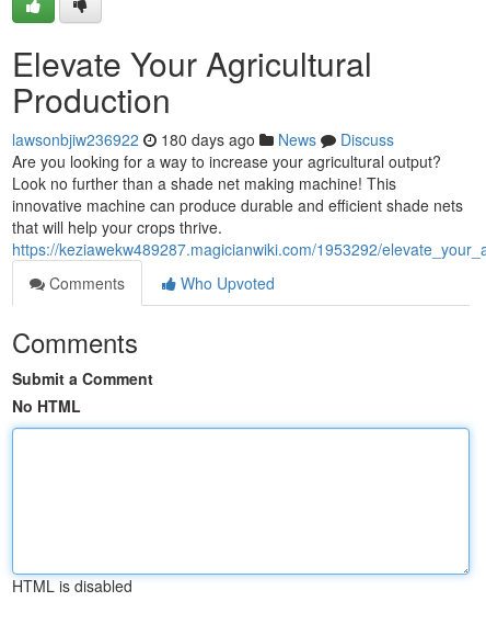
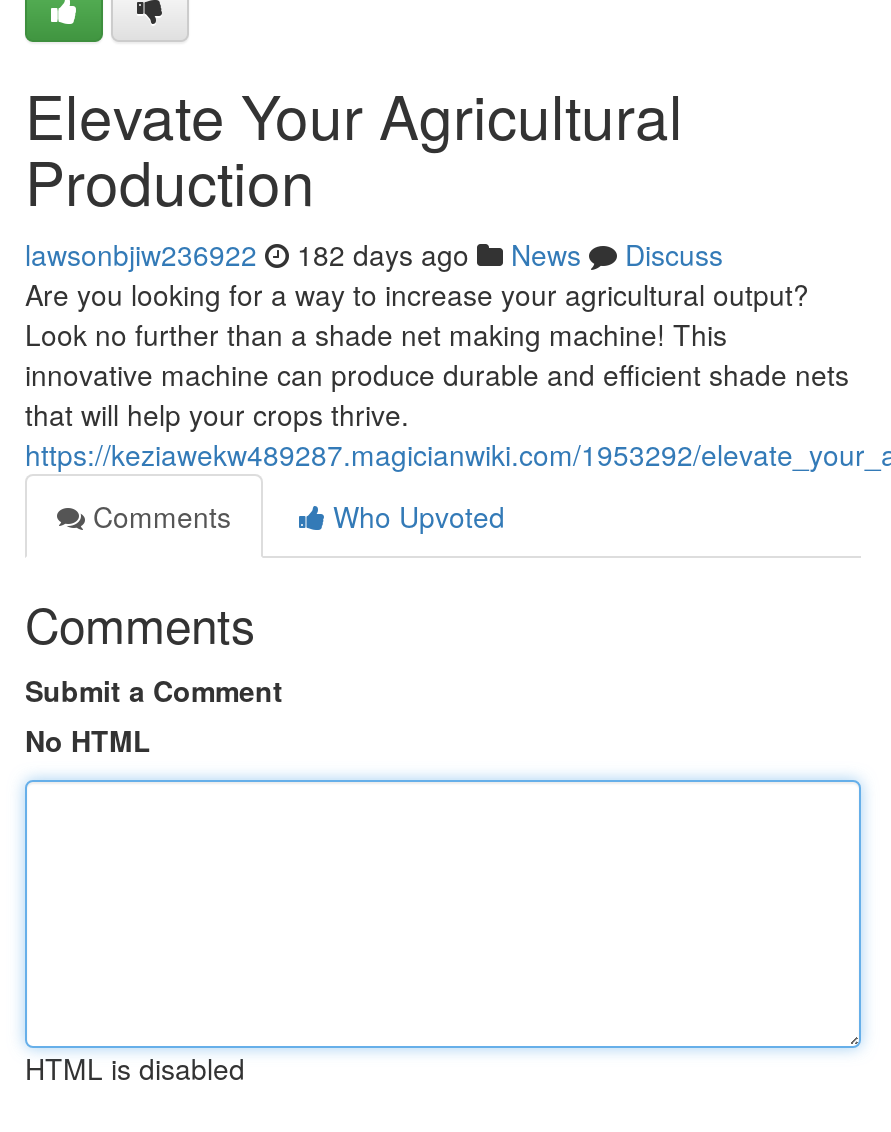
- lawsonbjiw236922 180 days ago News Discuss
+ lawsonbjiw236922 182 days ago News Discuss
